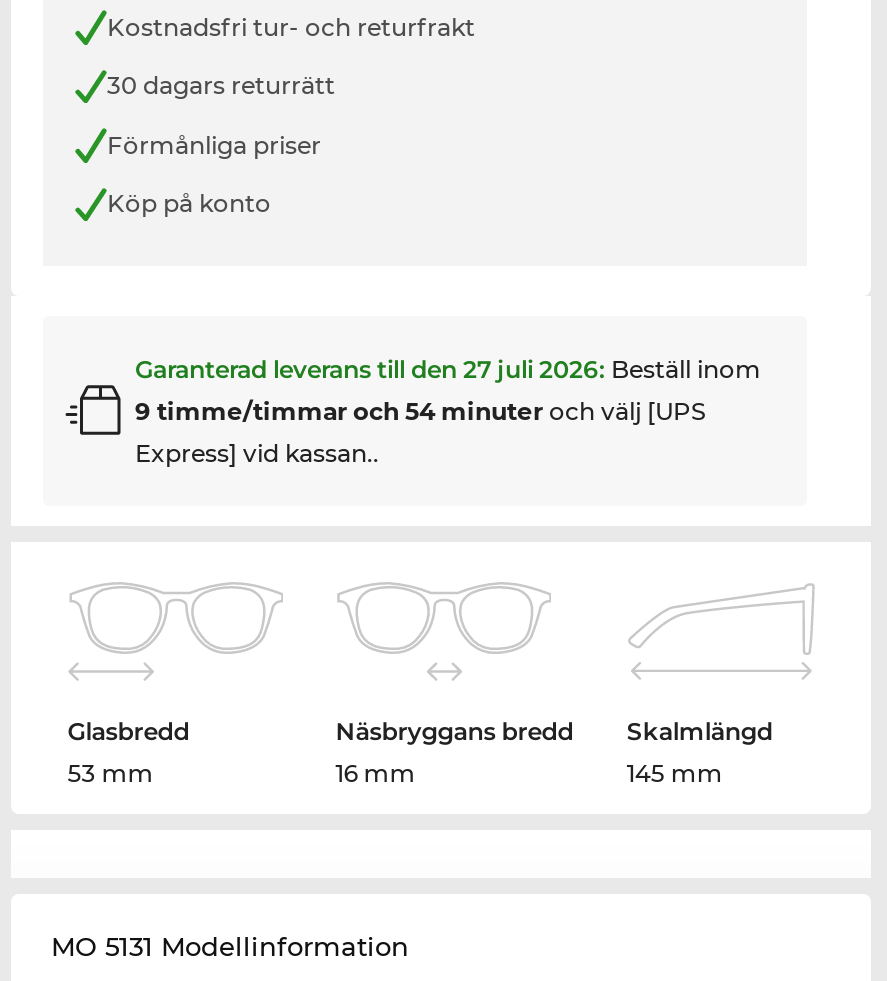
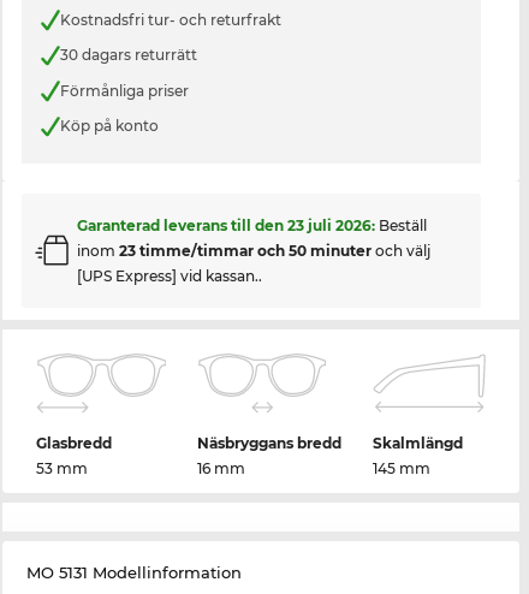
- Garanterad leverans till den 27 juli 2026: Beställ inom
- 9 timme/timmar och 54 minuter och välj [UPS
- Express] vid kassan..
+ Garanterad leverans till den 23 juli 2026: Beställ
+ inom 23 timme/timmar och 50 minuter och välj
+ [UPS Express] vid kassan..
